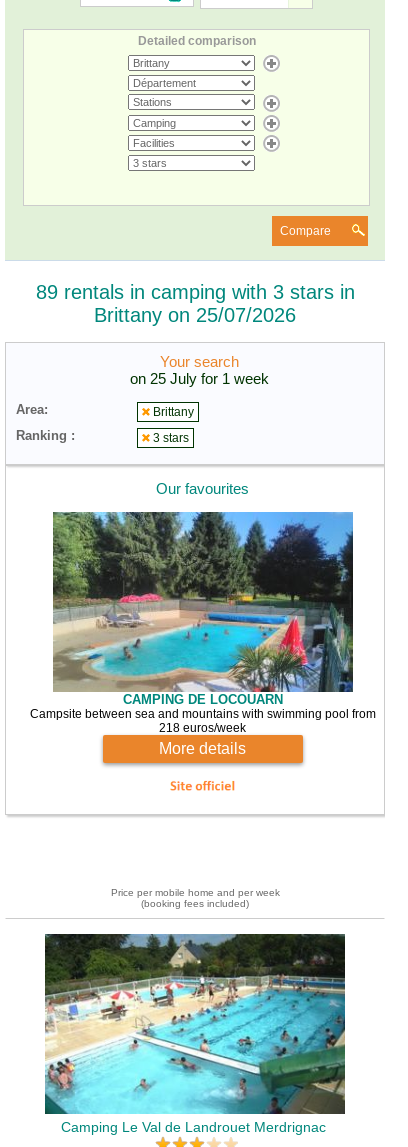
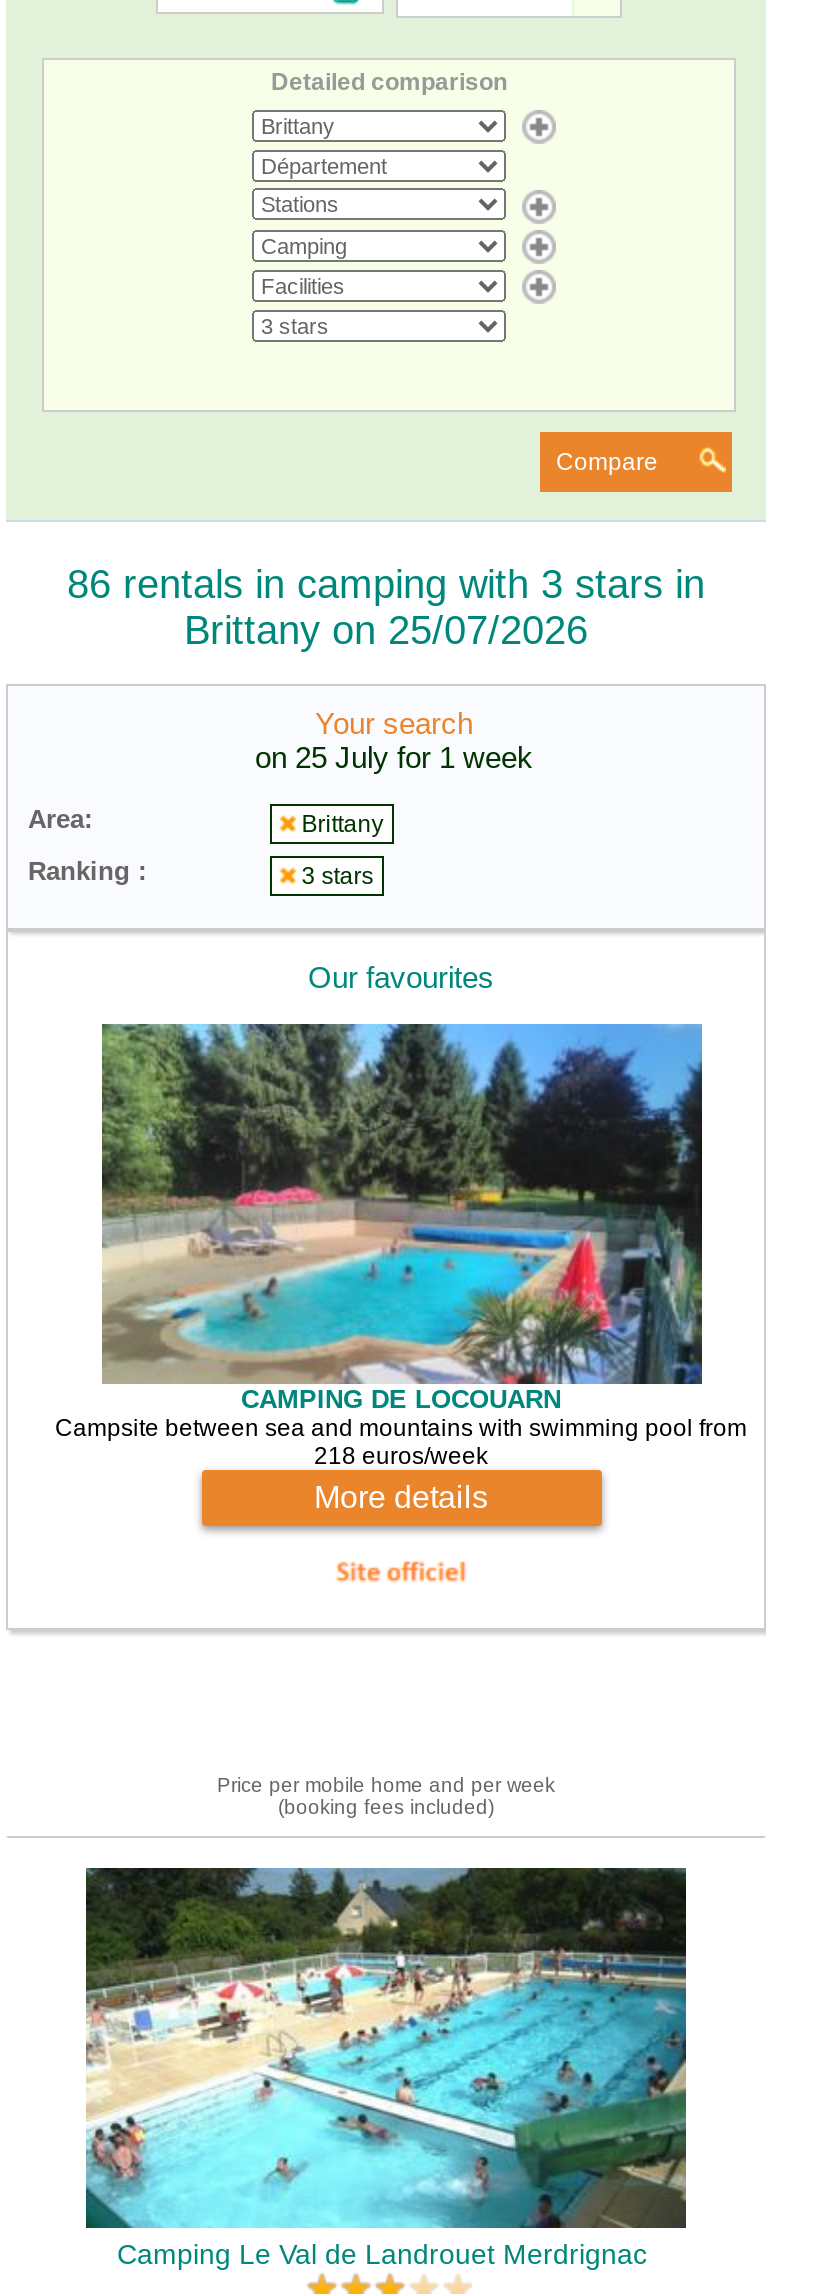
- 89 rentals in camping with 3 stars in
+ 86 rentals in camping with 3 stars in
